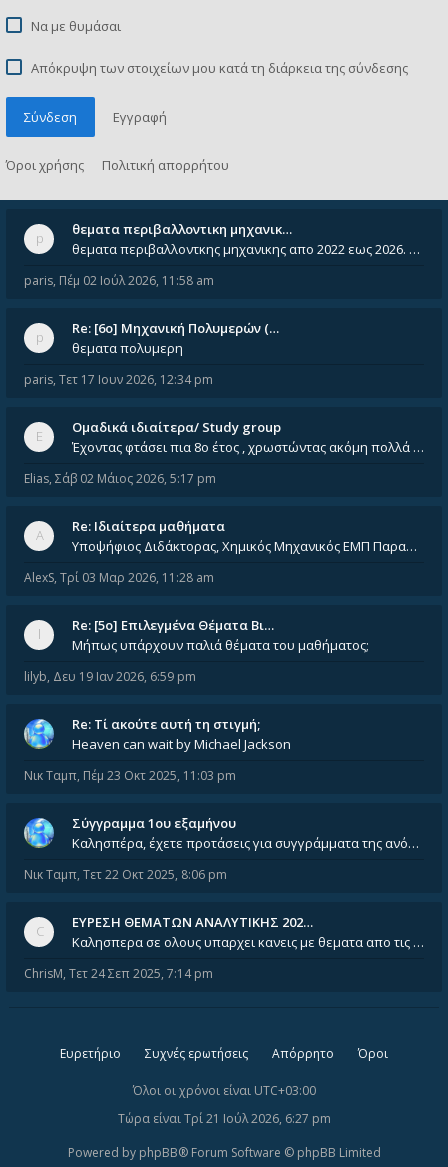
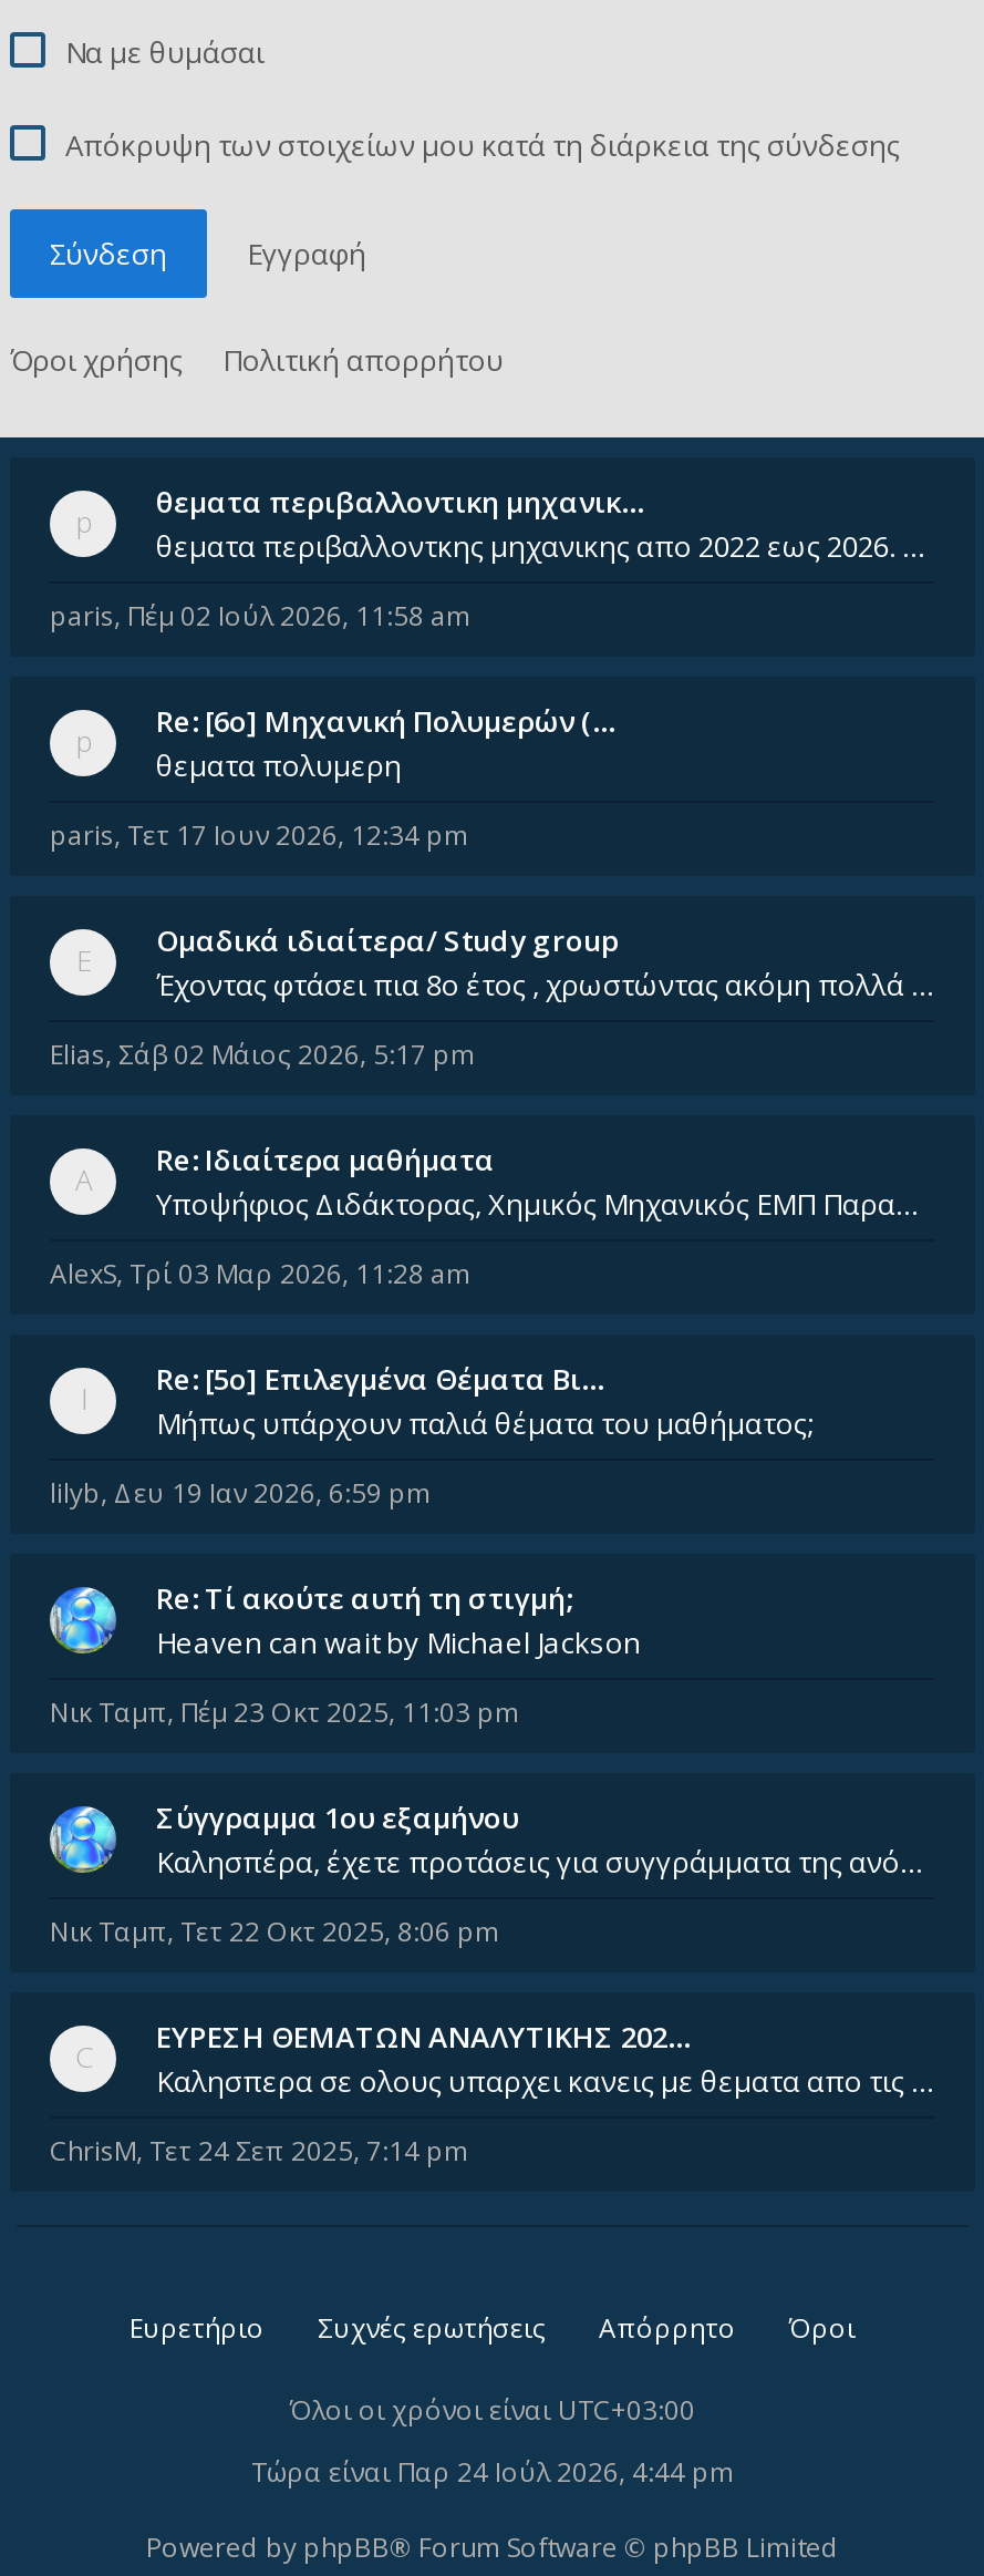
- Τώρα είναι Τρί 21 Ιούλ 2026, 6:27 pm
+ Τώρα είναι Παρ 24 Ιούλ 2026, 4:44 pm
